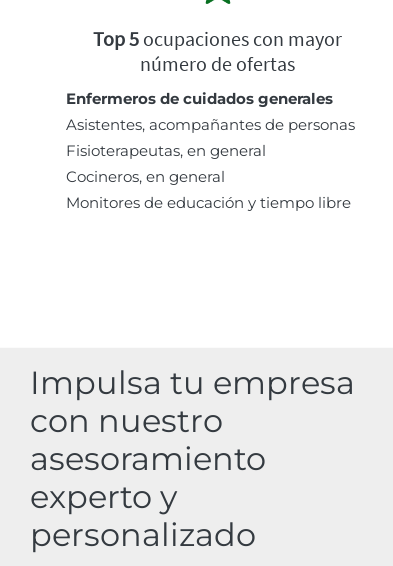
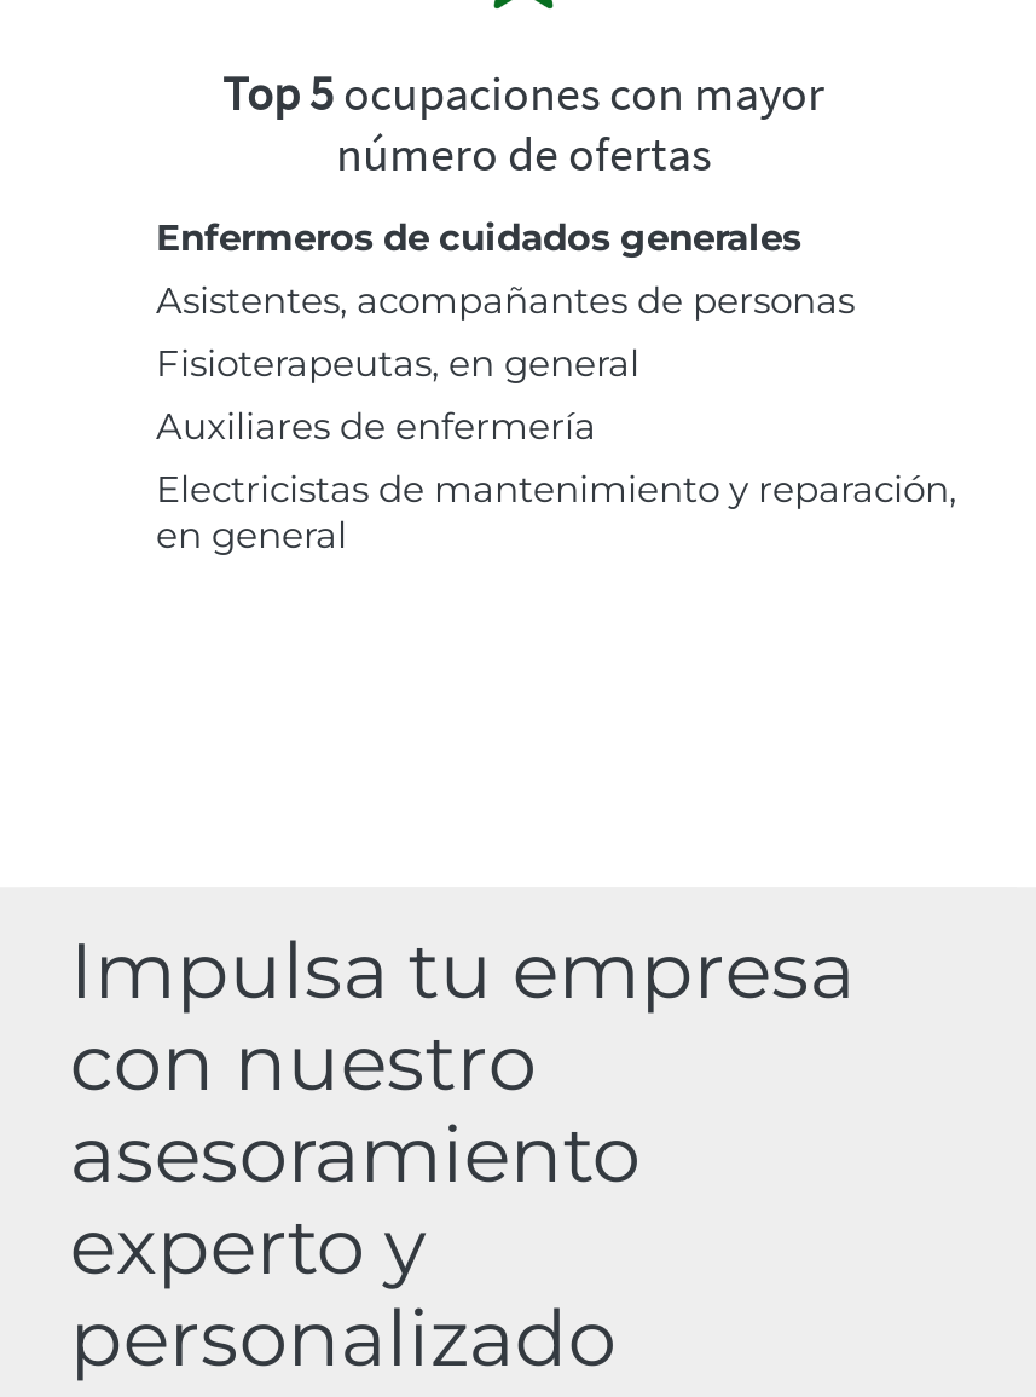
- Cocineros, en general
- Monitores de educación y tiempo libre
+ Auxiliares de enfermería
+ Electricistas de mantenimiento y reparación,
+ en general
